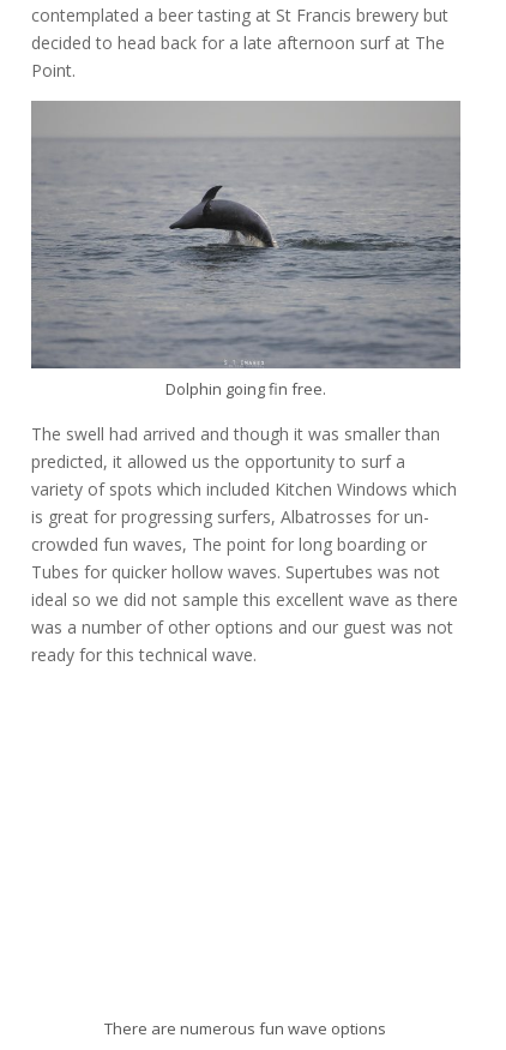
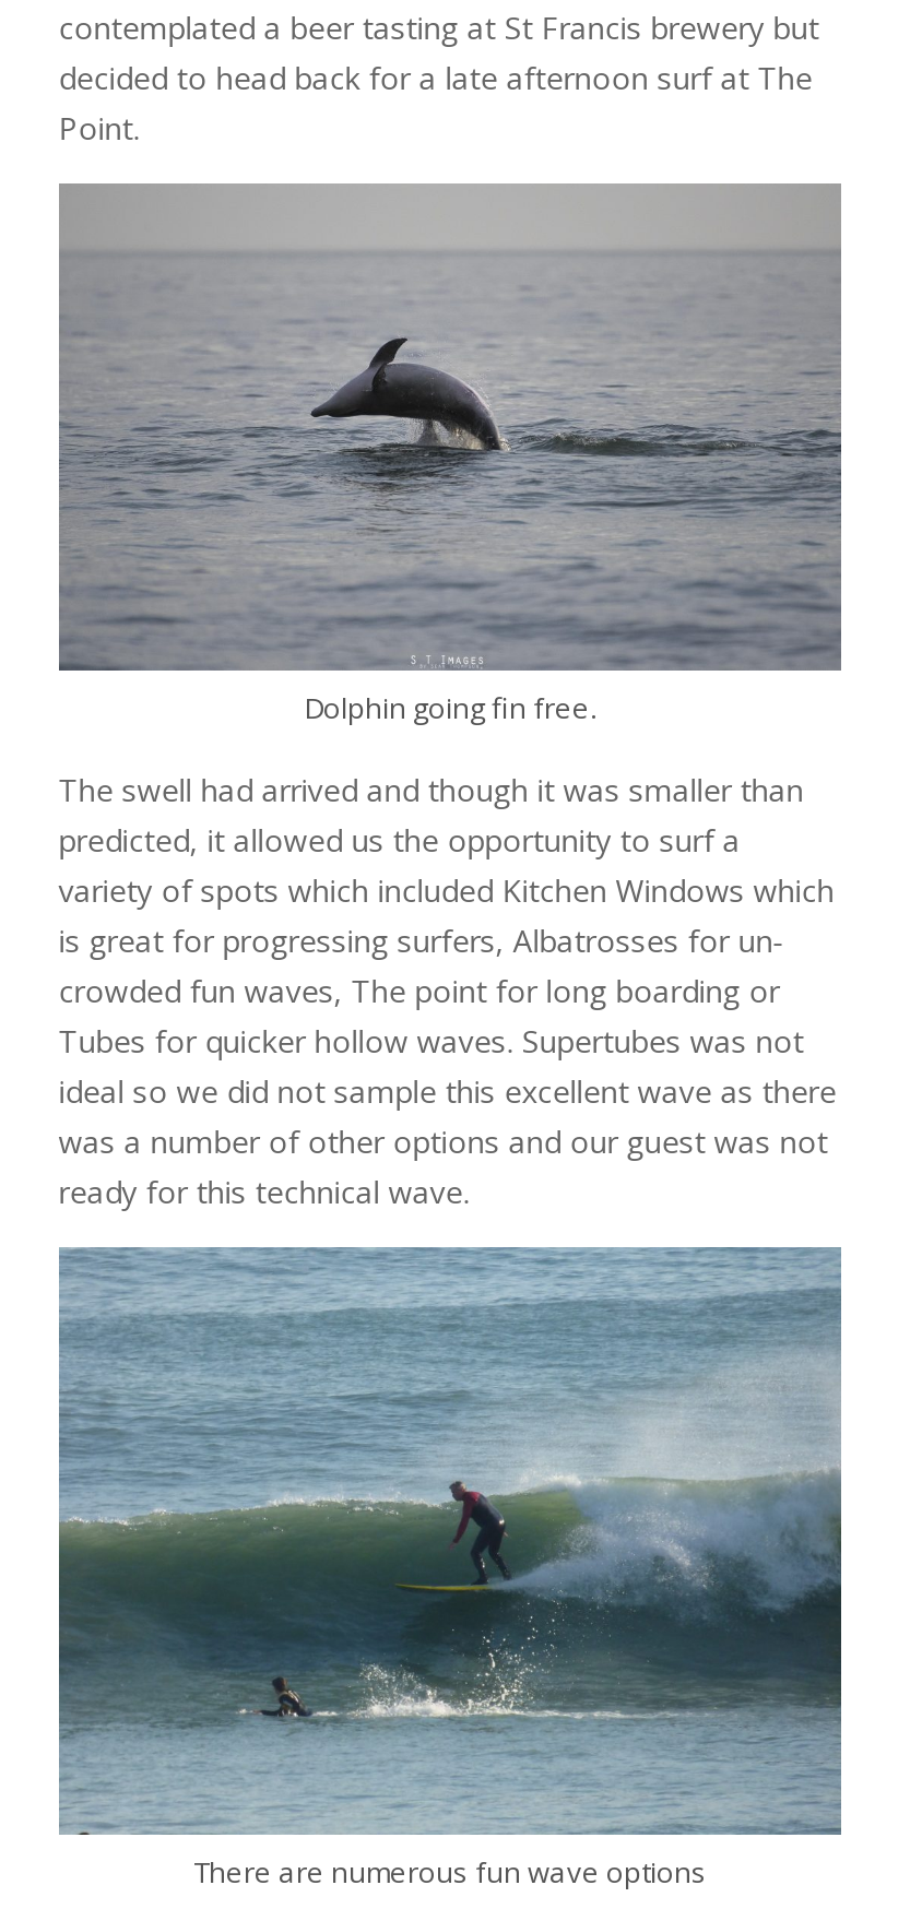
+ [image]
